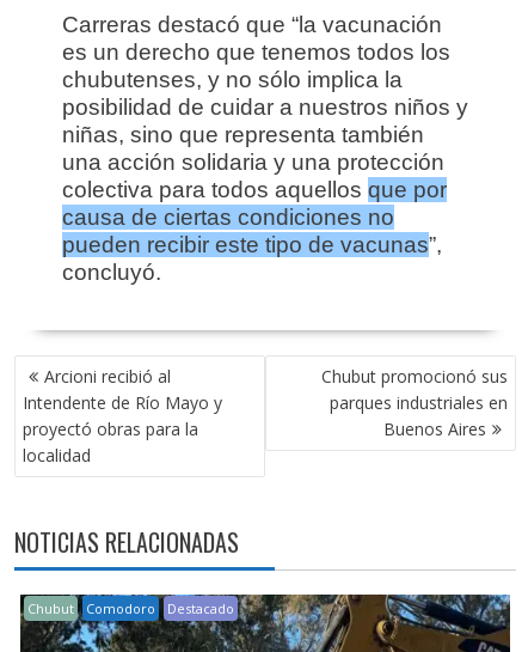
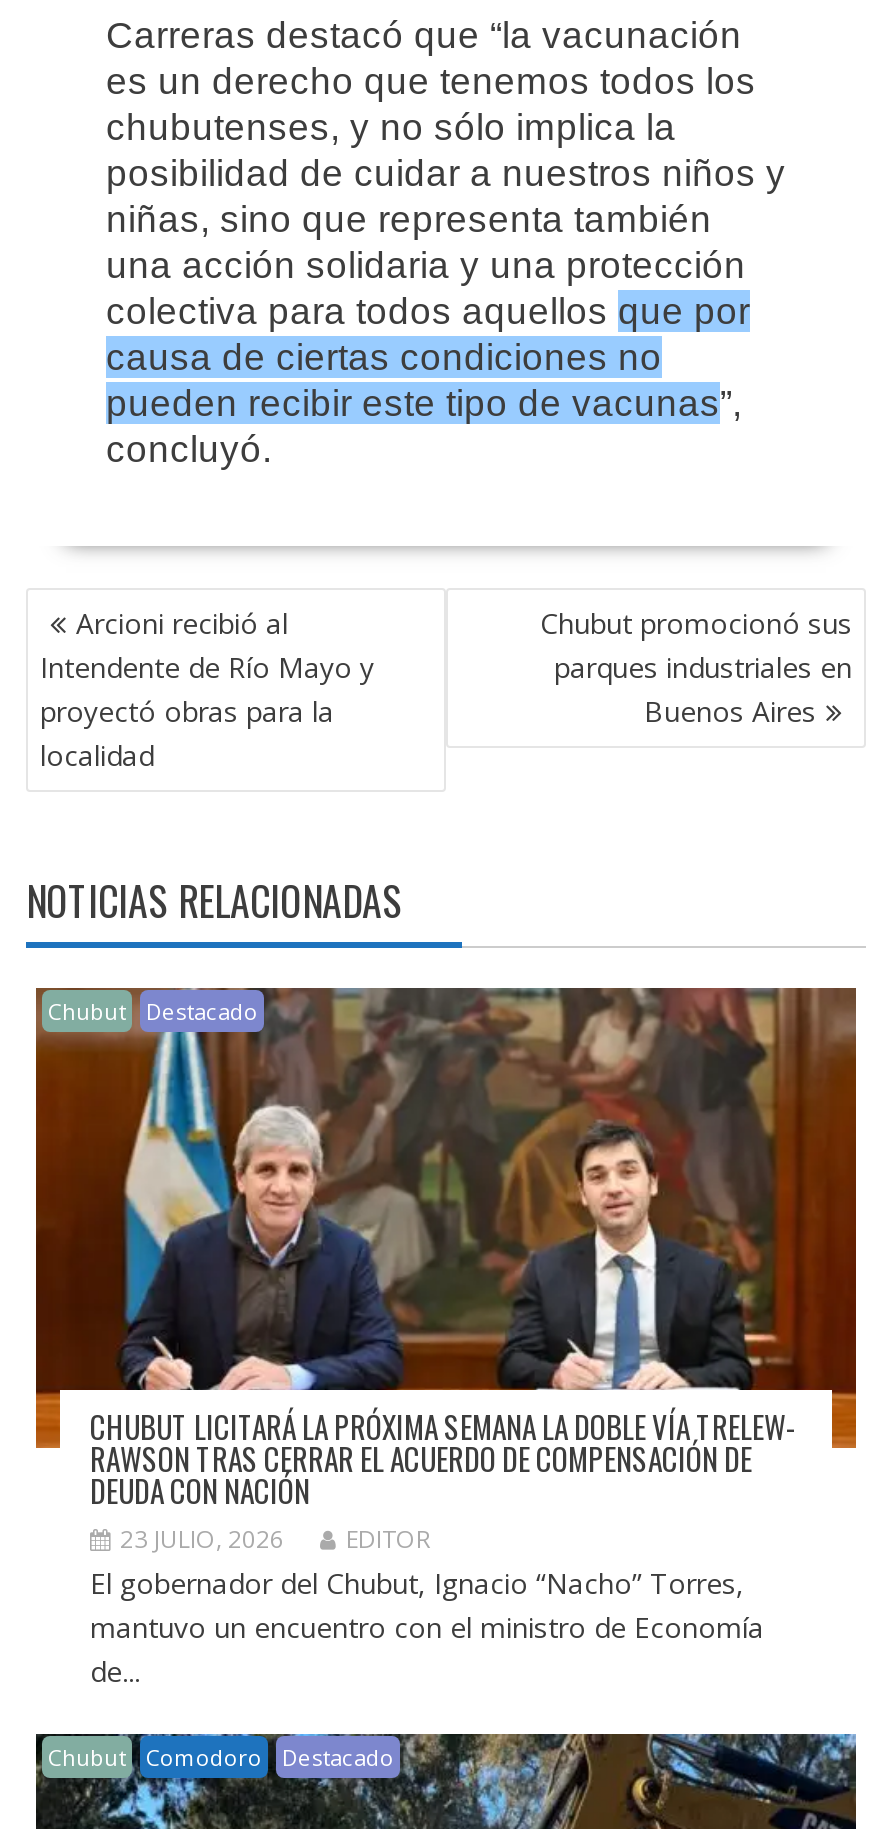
+ [image]
+ Destacado

+ CHUBUT LICITARÁ LA PRÓXIMA SEMANA LA DOBLE VÍA TRELEW-
+ RAWSON TRAS CERRAR EL ACUERDO DE COMPENSACIÓN DE
+ DEUDA CON NACIÓN
+ 23 JULIO, 2026
+ EDITOR
+ El gobernador del Chubut, Ignacio “Nacho” Torres,
+ mantuvo un encuentro con el ministro de Economía
+ de...
+ Chubut
